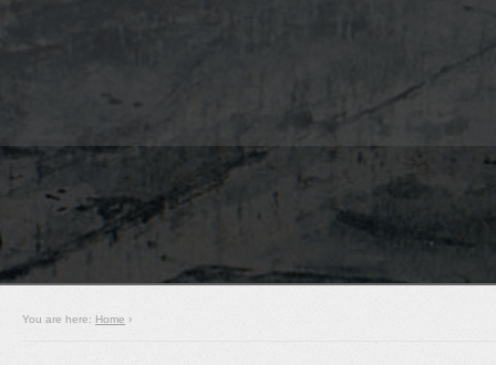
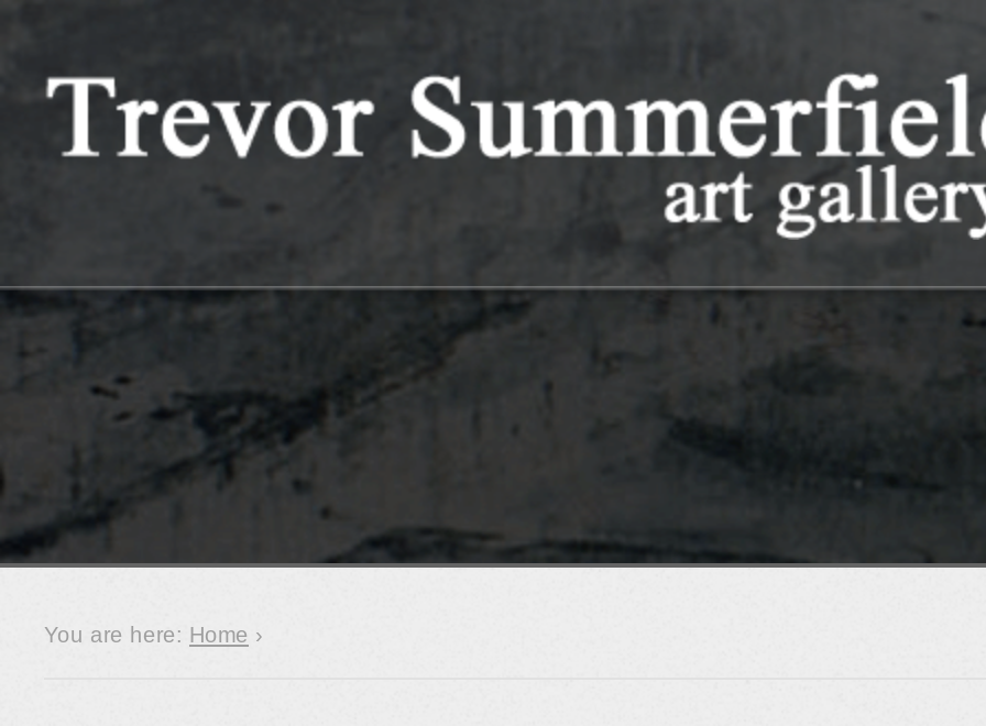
+ [image]

+ [image]
